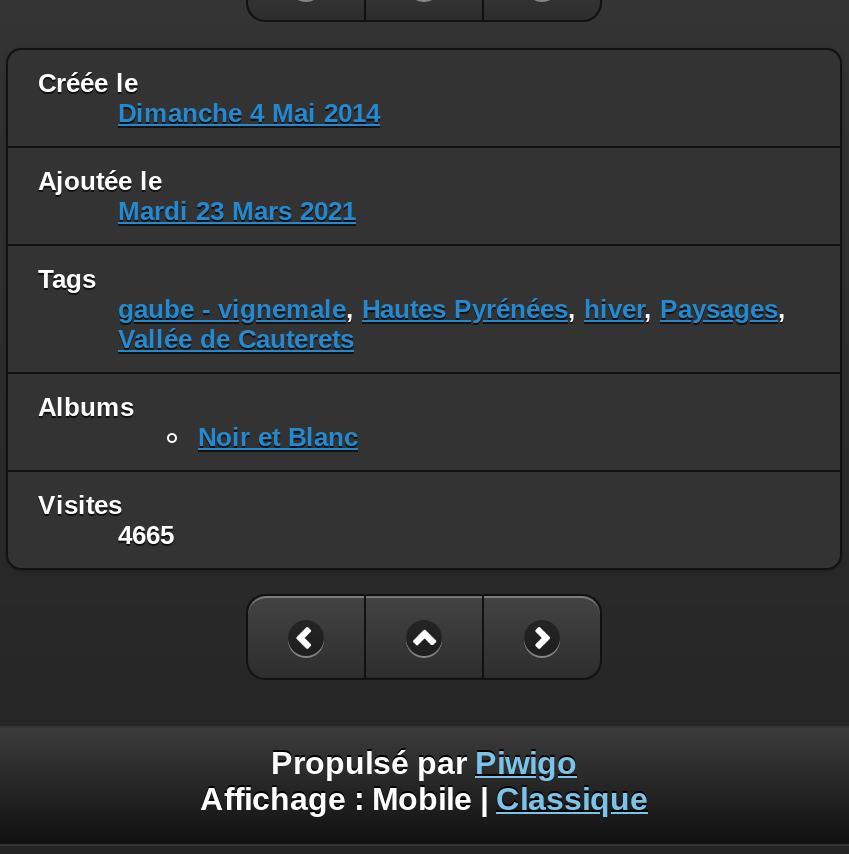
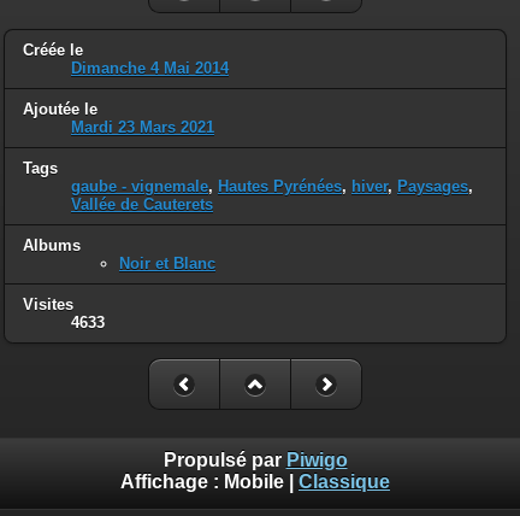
- 4665
+ 4633
